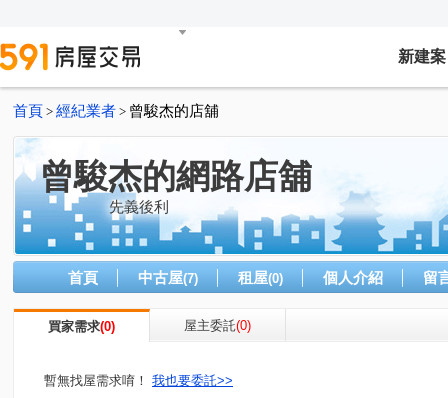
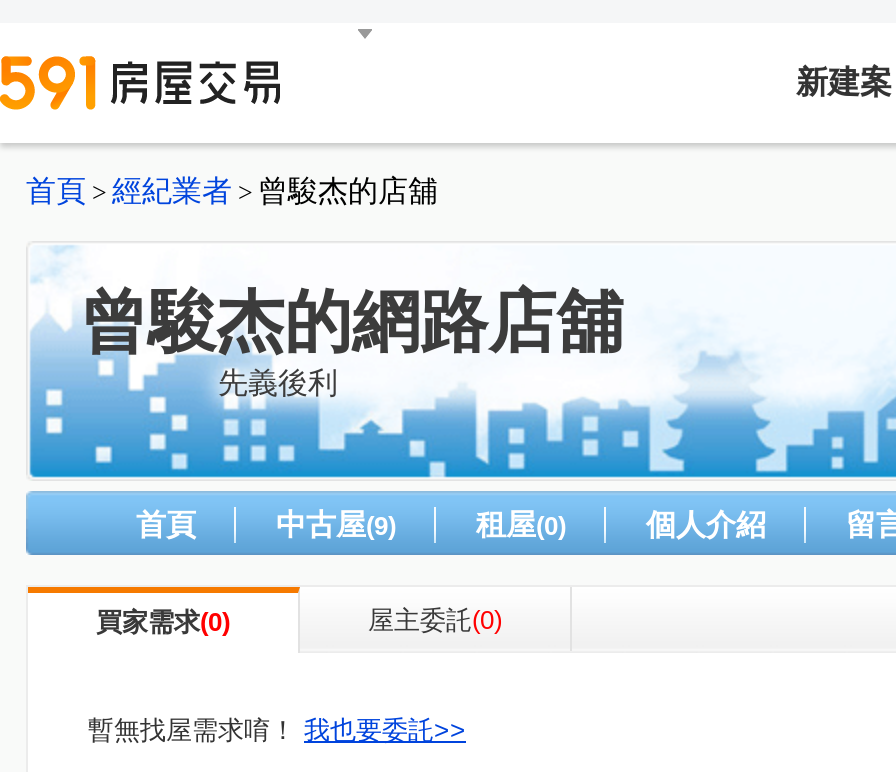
- 中古屋(7)
+ 中古屋(9)
